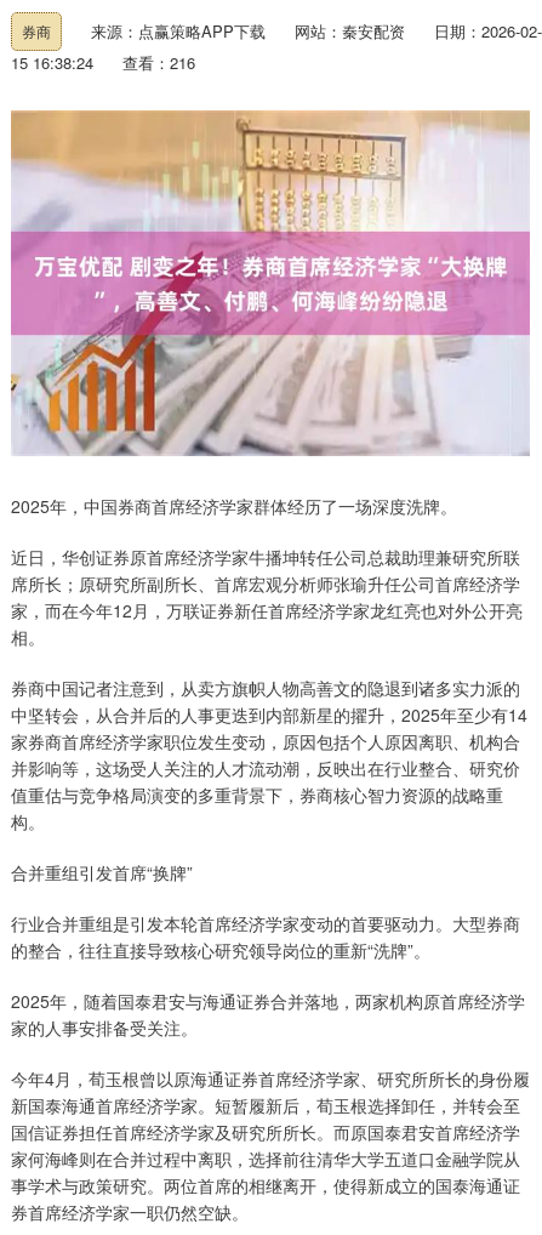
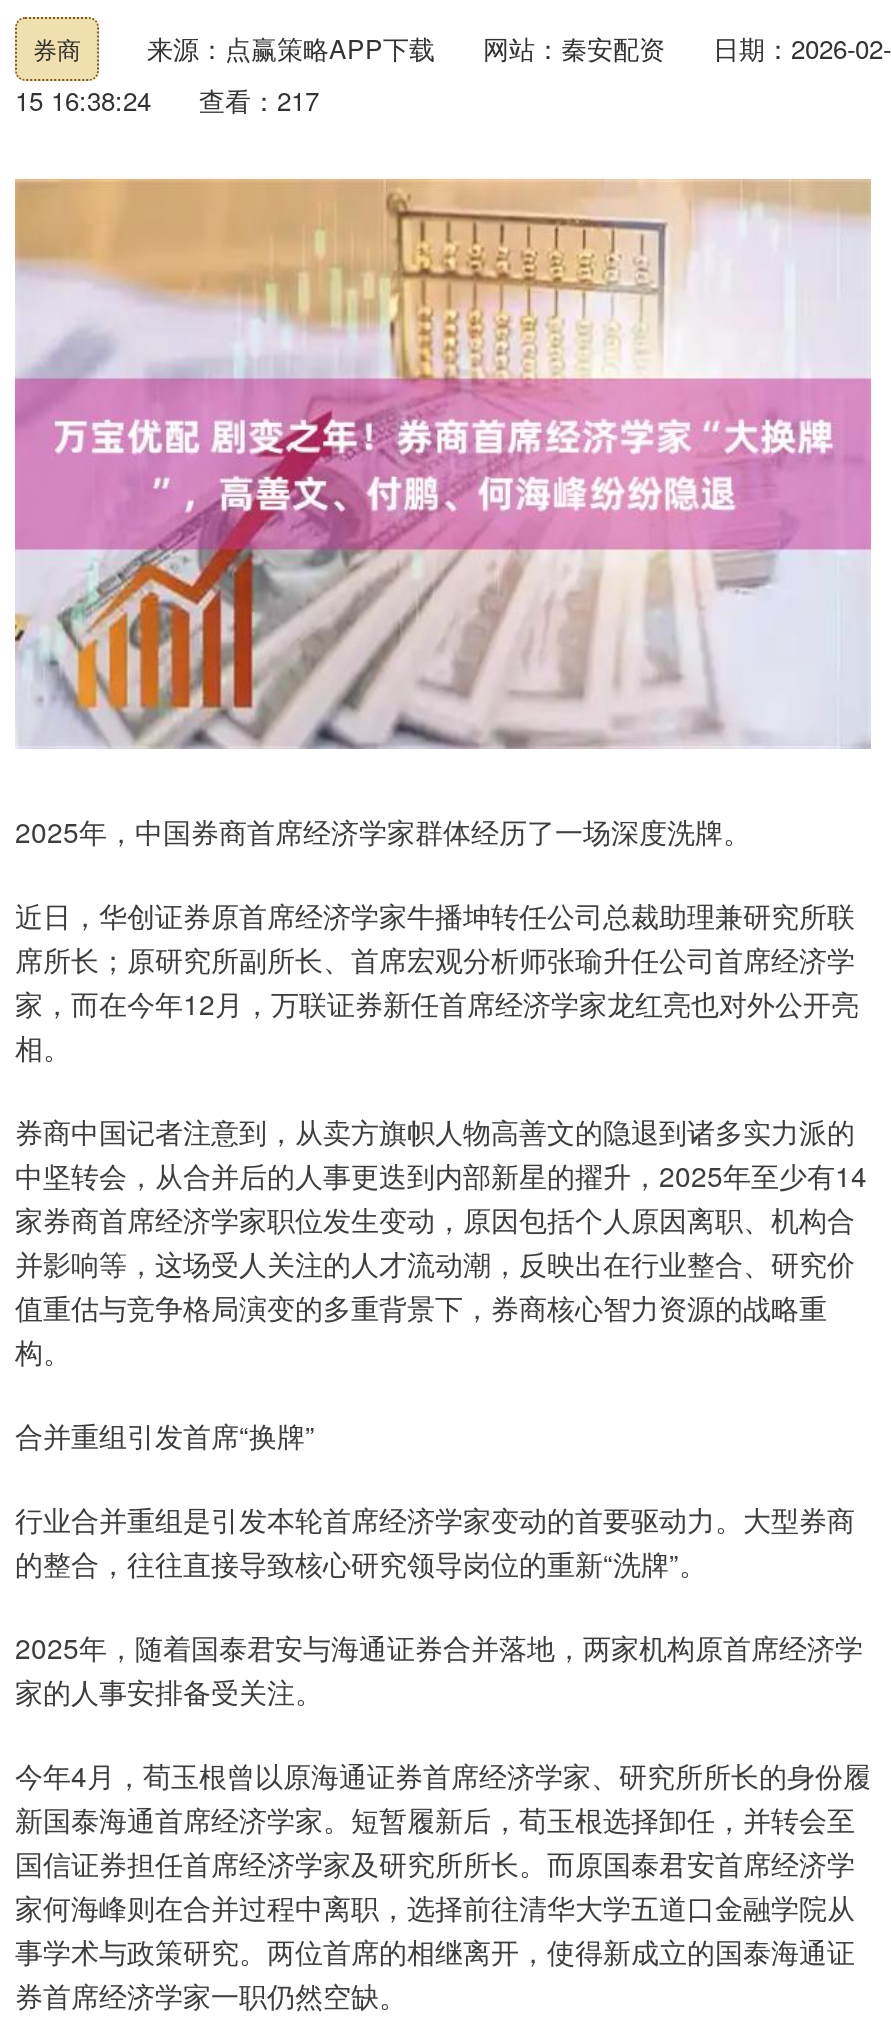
- 15 16:38:24 查看：216
+ 15 16:38:24 查看：217
